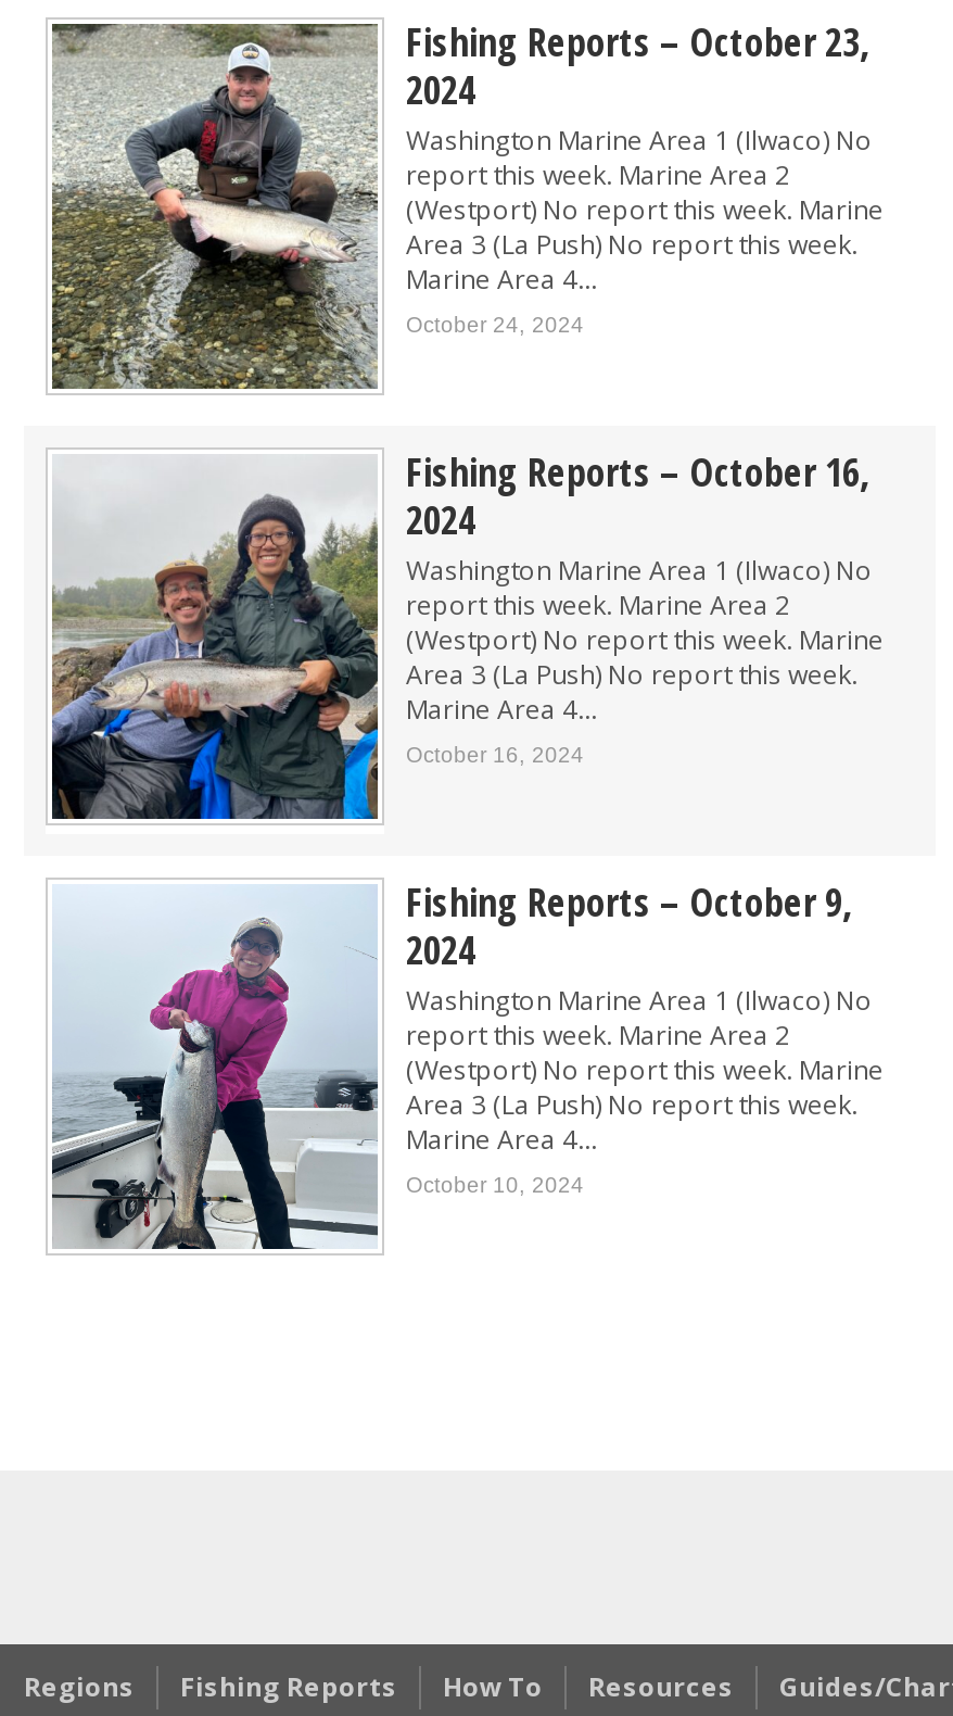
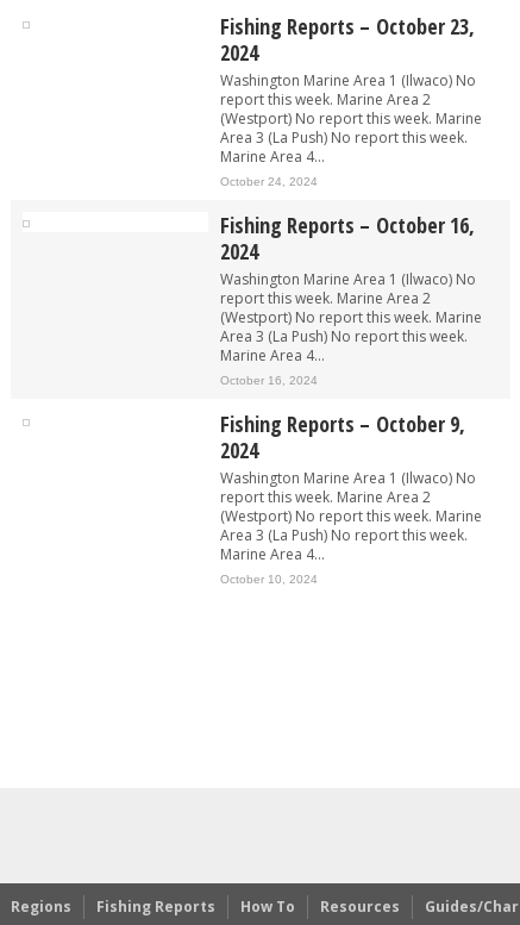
- [image]

- [image]

- [image]

moved up: Fishing Reports – October 9, | 2024 | Washington Marine Area 1 (Ilwaco) No | report this week. Marine Area 2 | (Westport) No report this week. Marine | Area 3 (La Push) No report this week. | Marine Area 4... | October 10, 2024
